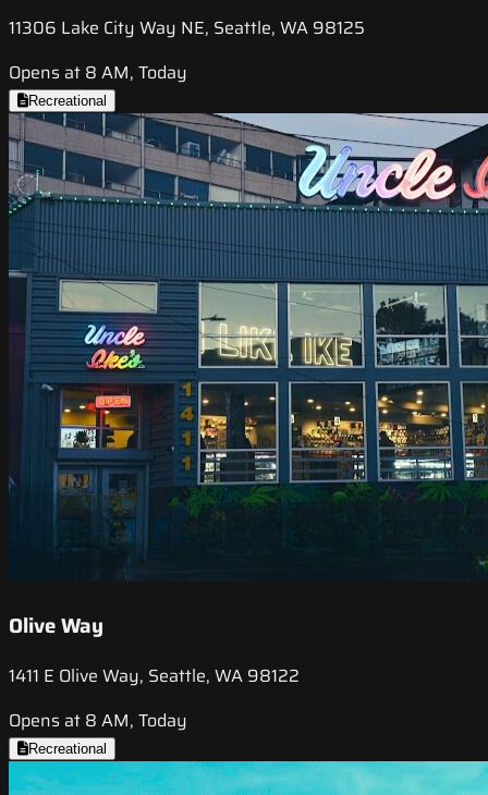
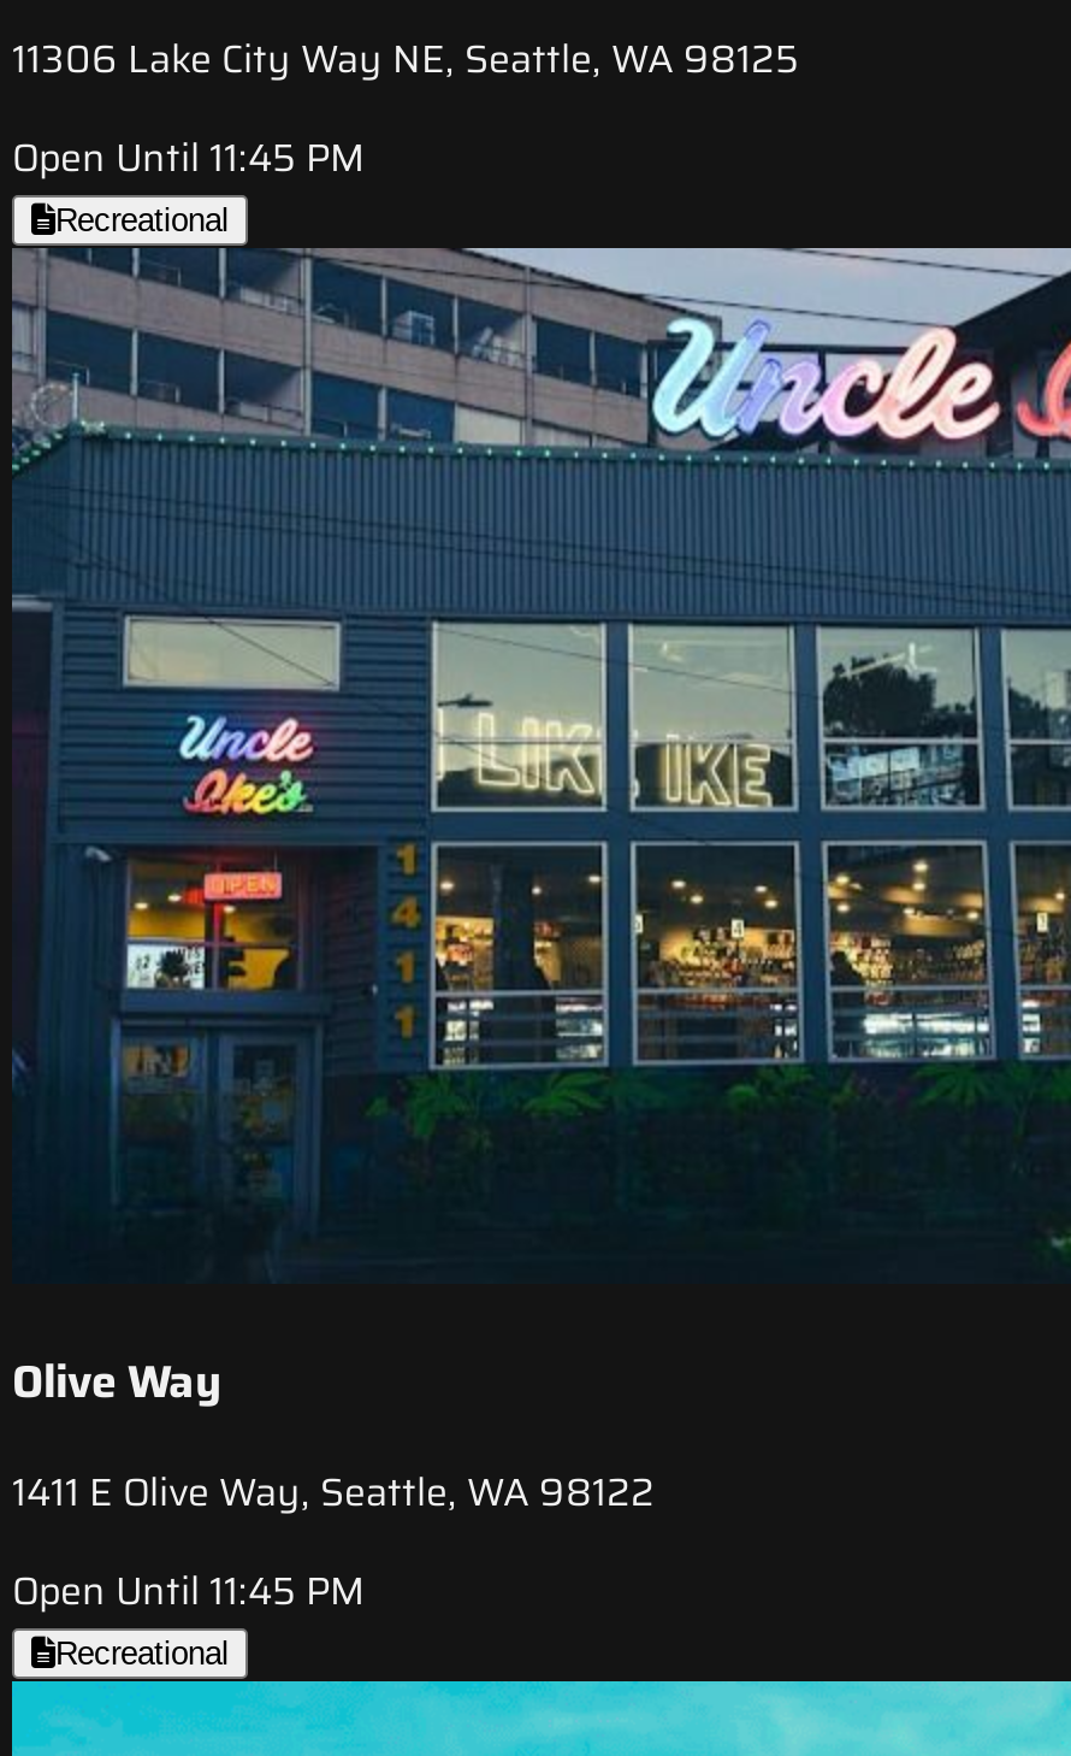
- Opens at 8 AM, Today
+ Open Until 11:45 PM

- Opens at 8 AM, Today
+ Open Until 11:45 PM
